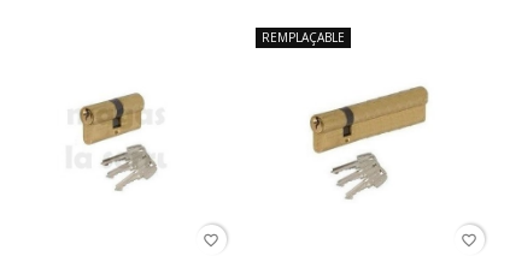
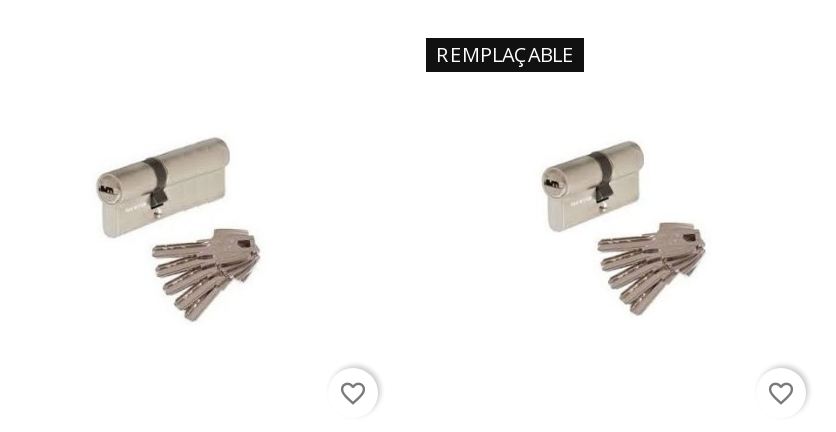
- [image]
+ [image]

- [image]
+ [image]
